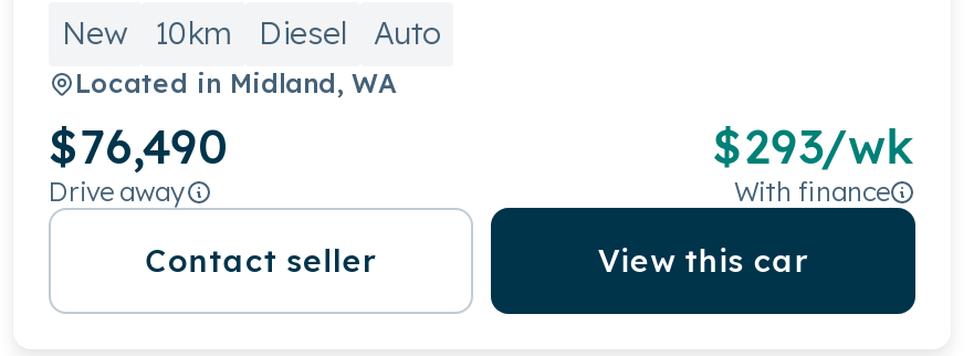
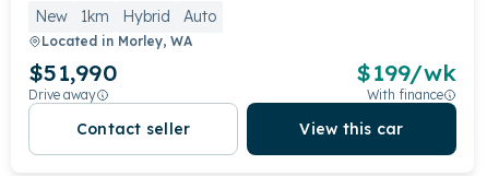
- 10km
- Diesel
+ 1km
+ Hybrid

- Located in Midland, WA
+ Located in Morley, WA

- $76,490
+ $51,990

- $293/wk
+ $199/wk
